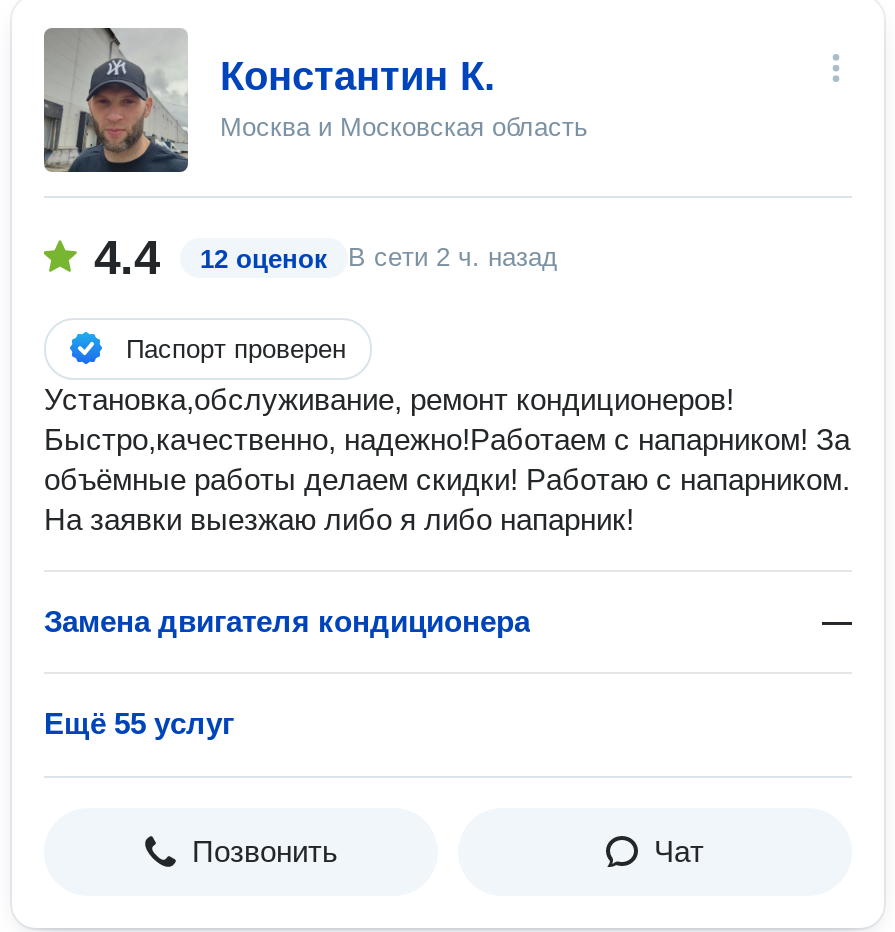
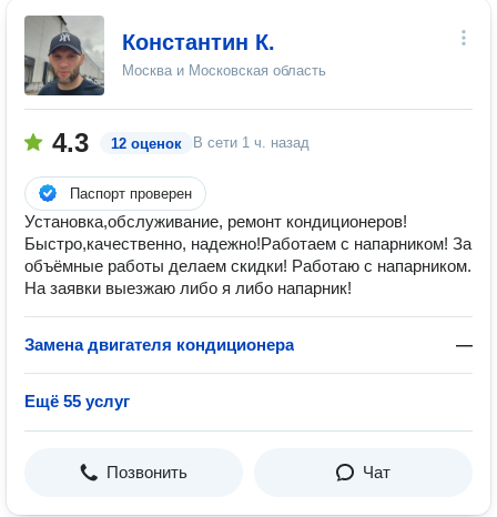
- 4.4
+ 4.3

- В сети 2 ч. назад
+ В сети 1 ч. назад
